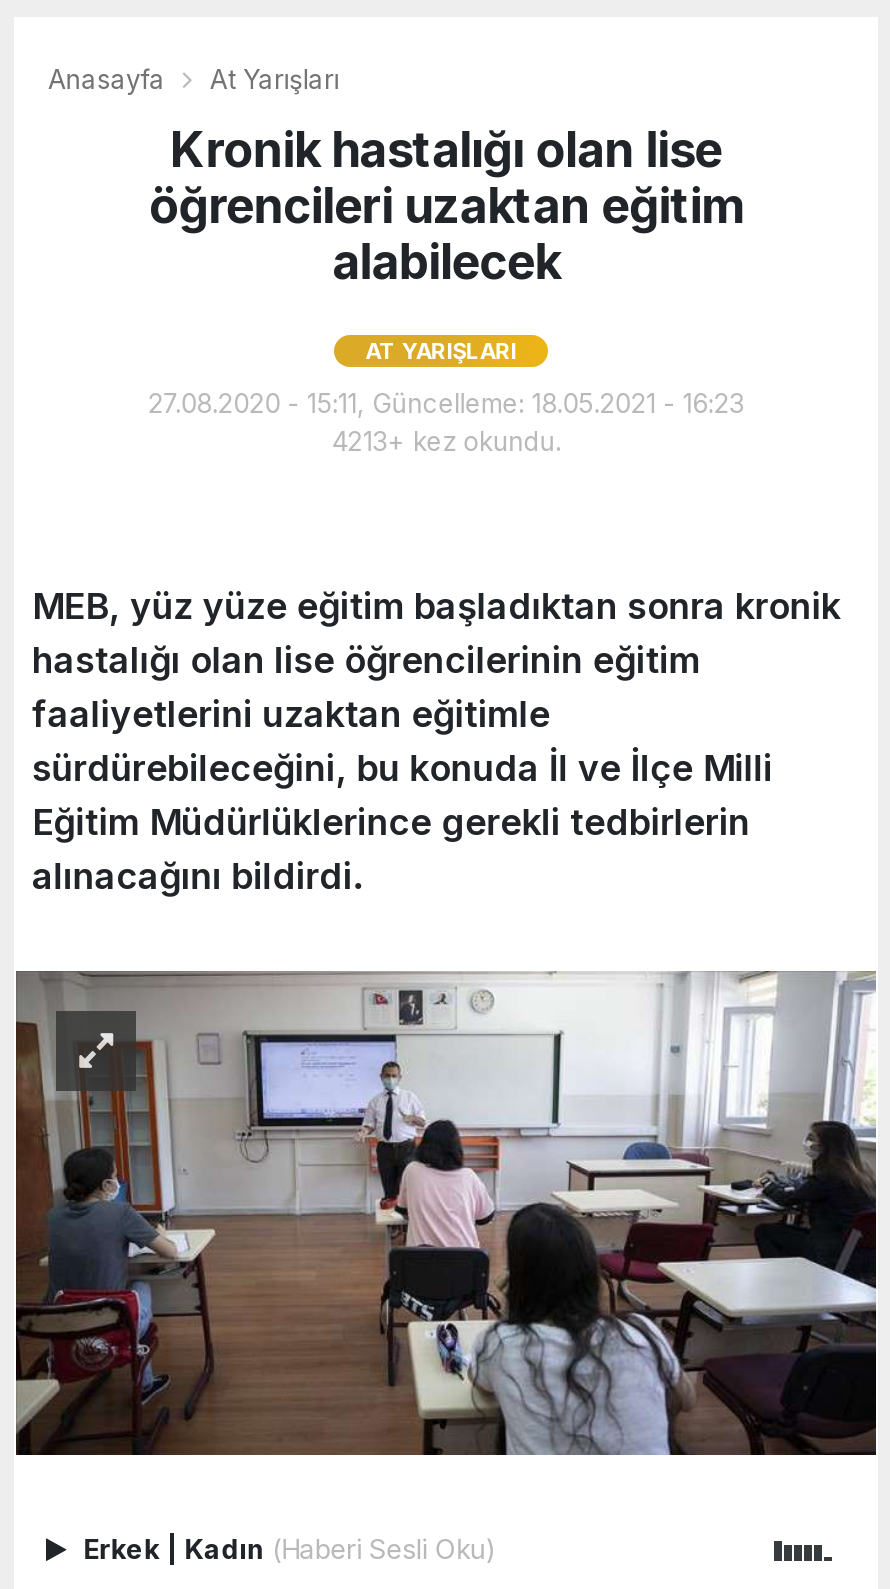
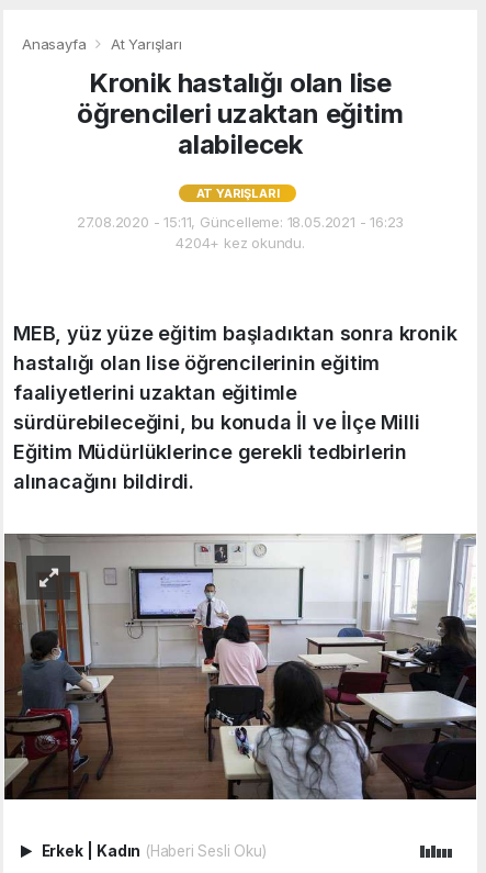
- 4213+ kez okundu.
+ 4204+ kez okundu.
